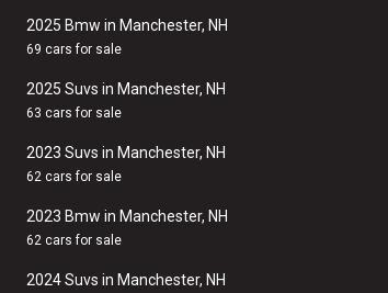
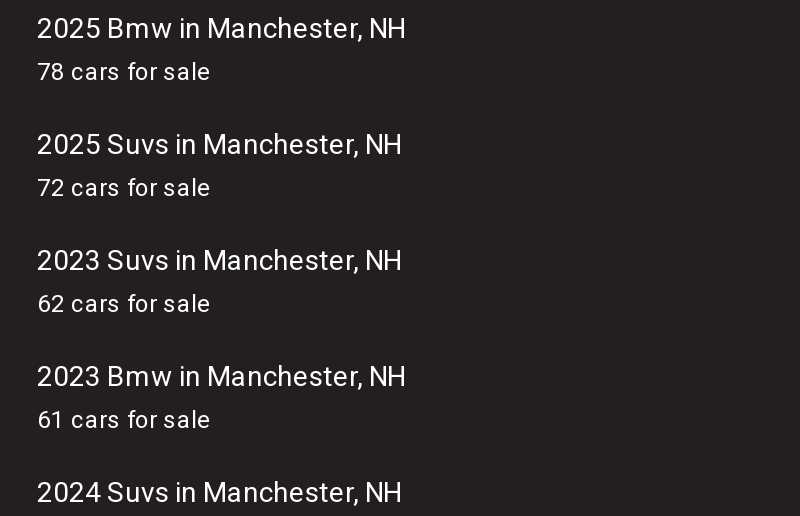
- 69 cars for sale
+ 78 cars for sale

- 63 cars for sale
+ 72 cars for sale

- 62 cars for sale
+ 61 cars for sale
